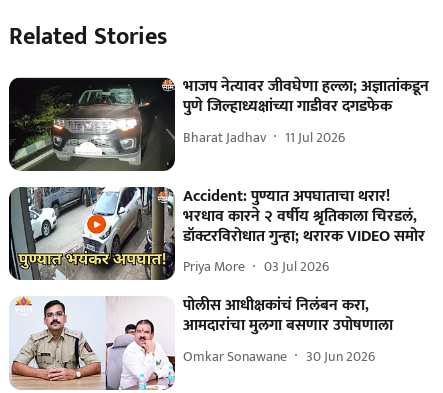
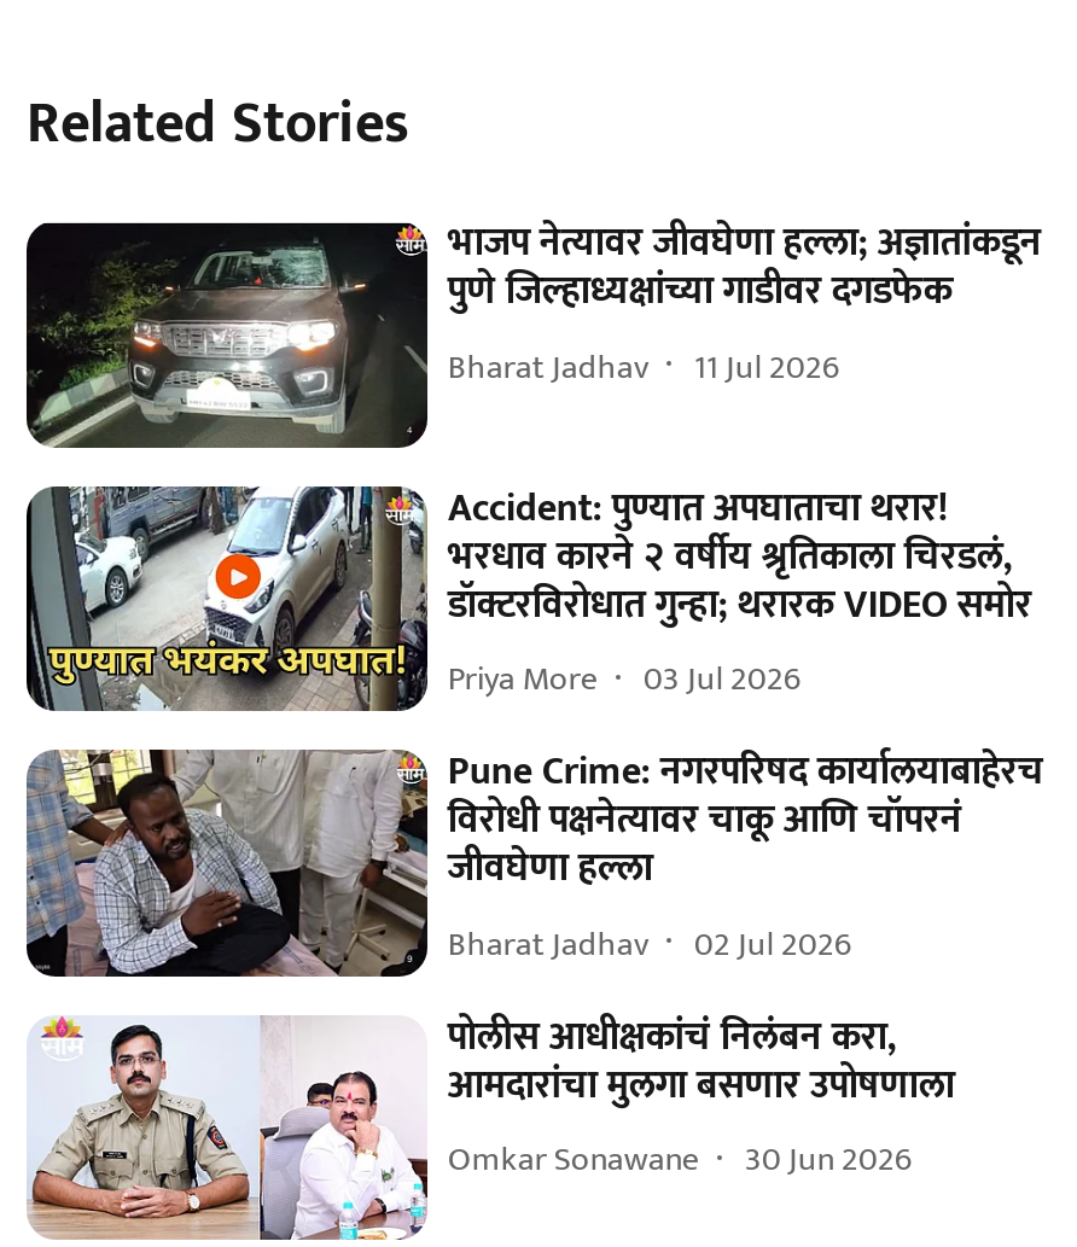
+ [image]
+ Pune Crime: नगरपरिषद कार्यालयाबाहेरच
+ विरोधी पक्षनेत्यावर चाकू आणि चॉपरनं
+ जीवघेणा हल्ला
+ Bharat Jadhav
+ 02 Jul 2026
